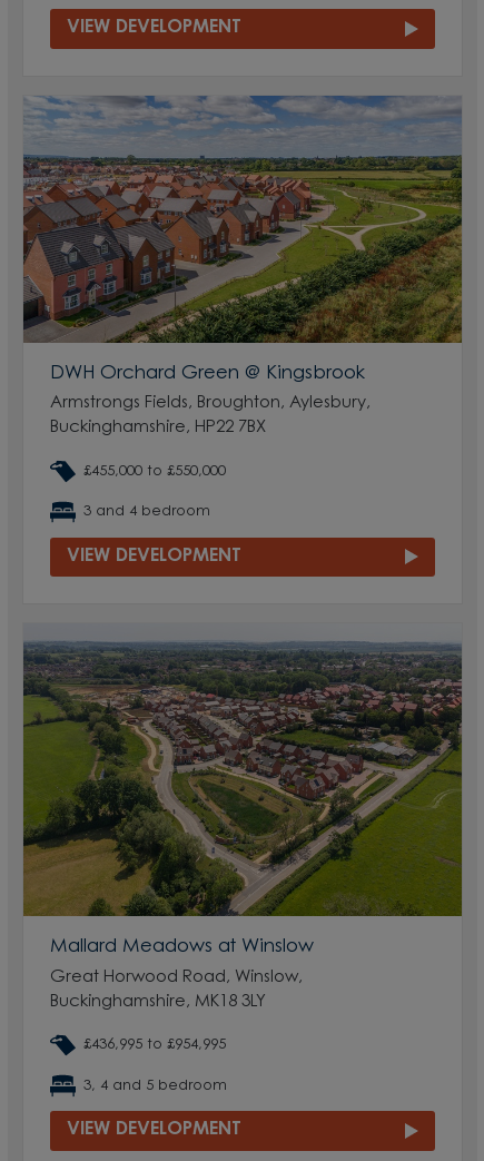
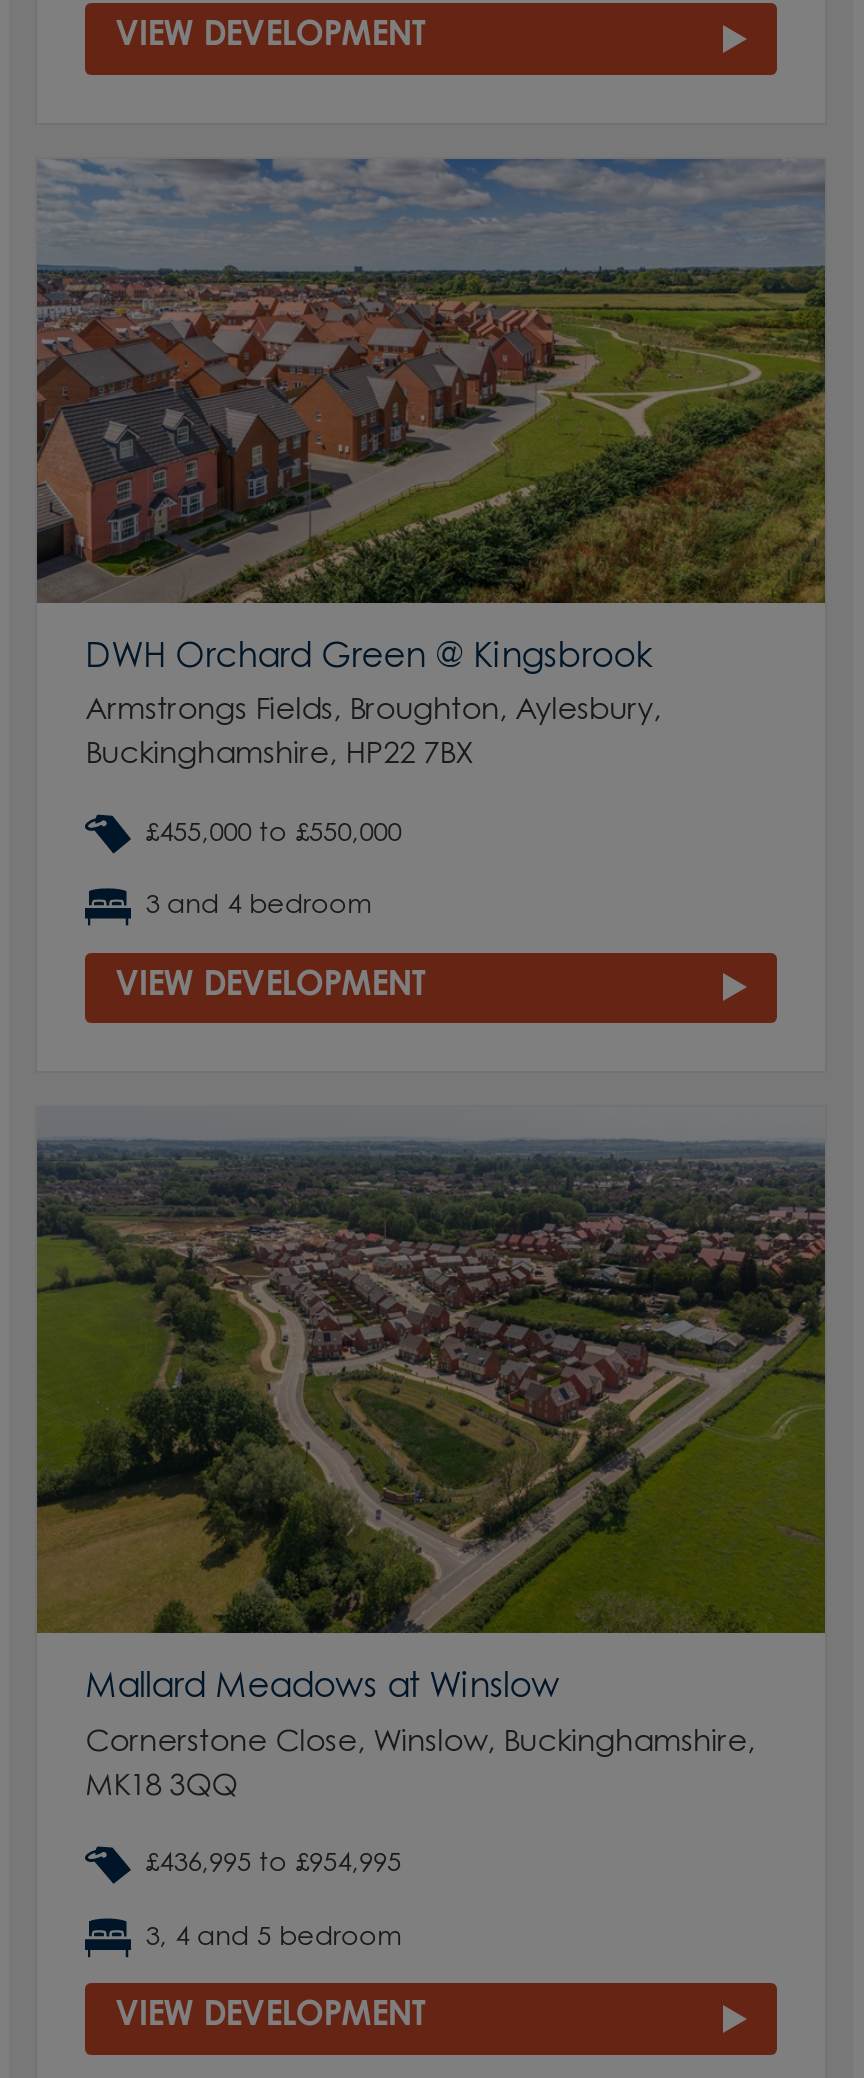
- Great Horwood Road, Winslow,
+ Cornerstone Close, Winslow, Buckinghamshire,

- Buckinghamshire, MK18 3LY
+ MK18 3QQ
